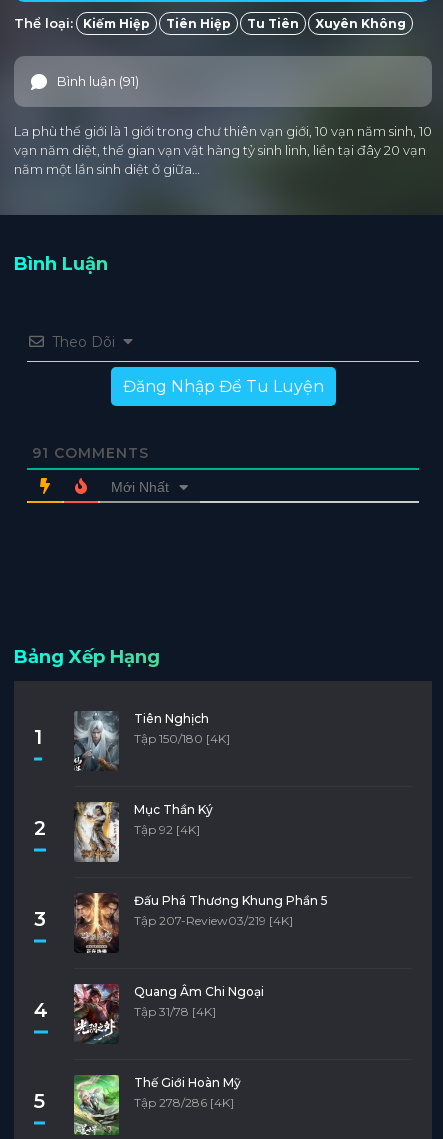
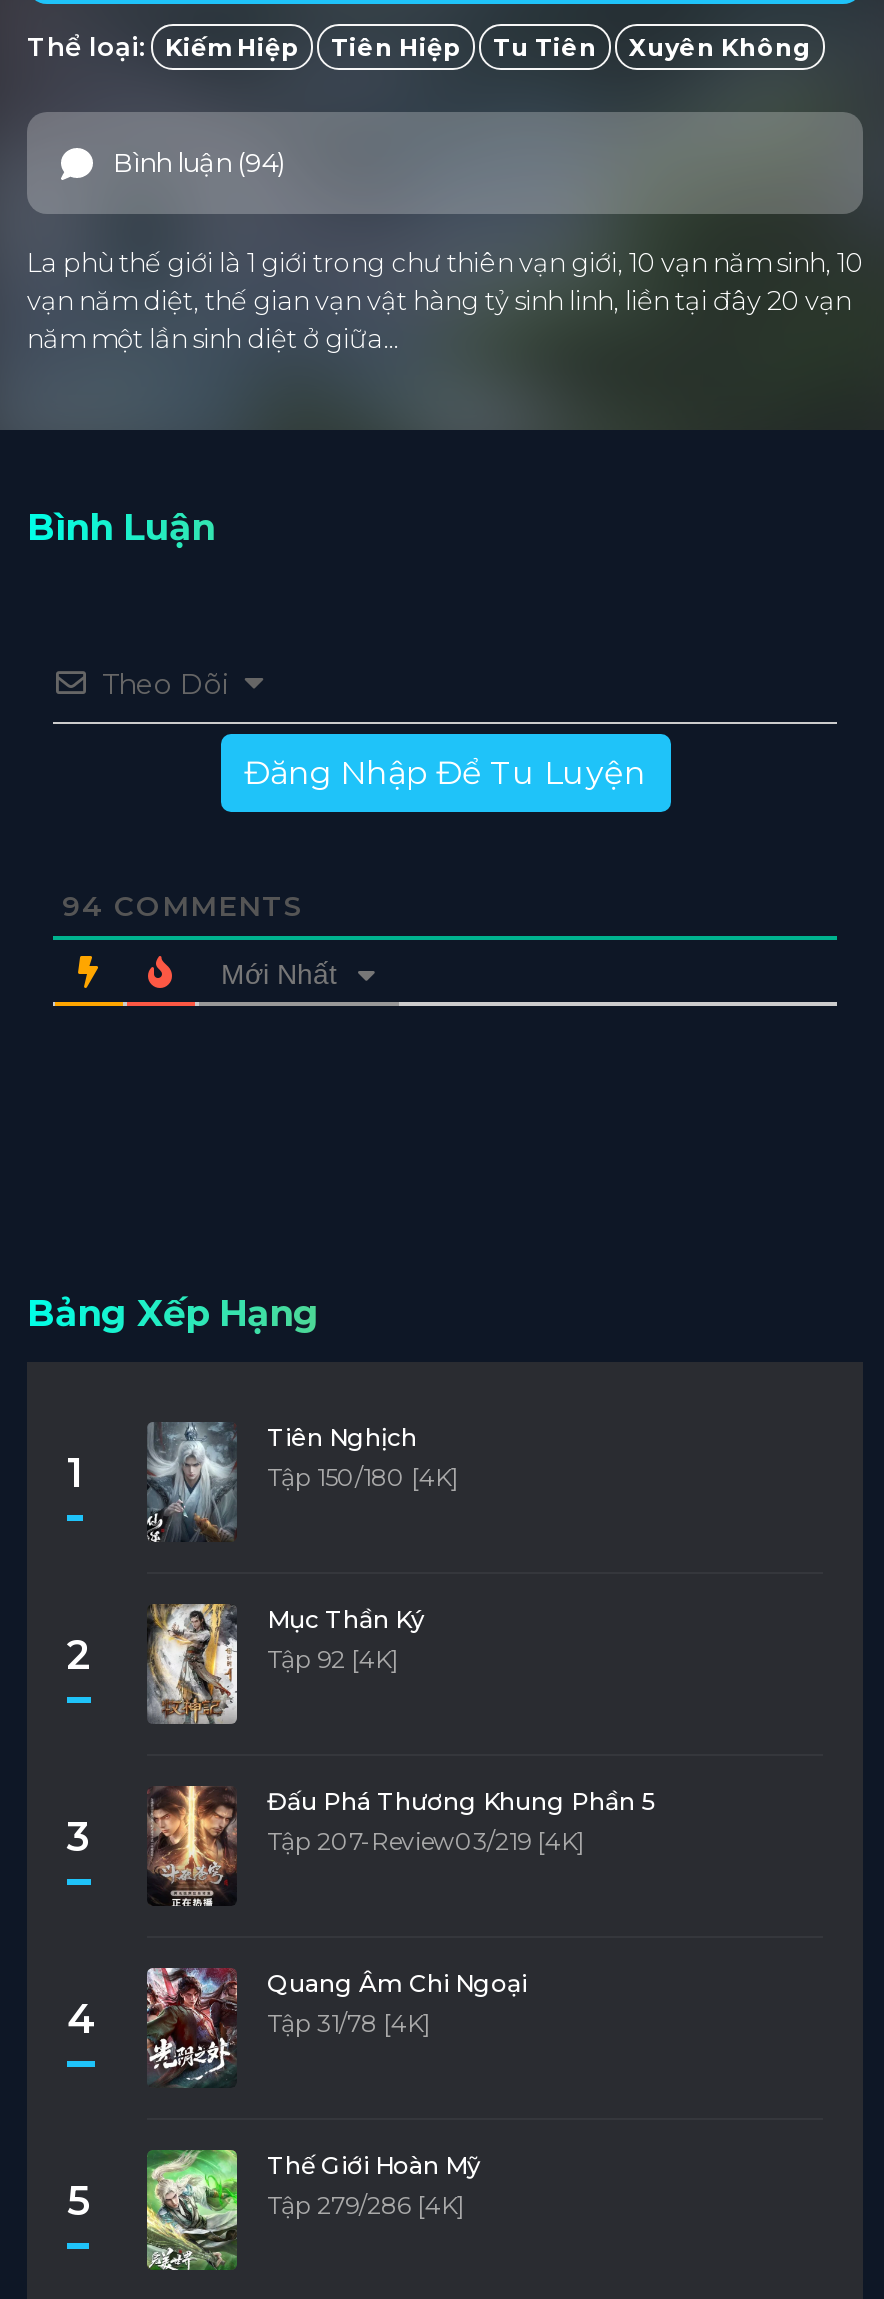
- Bình luận (91)
+ Bình luận (94)

- 91 COMMENTS
+ 94 COMMENTS

- Tập 278/286 [4K]
+ Tập 279/286 [4K]
